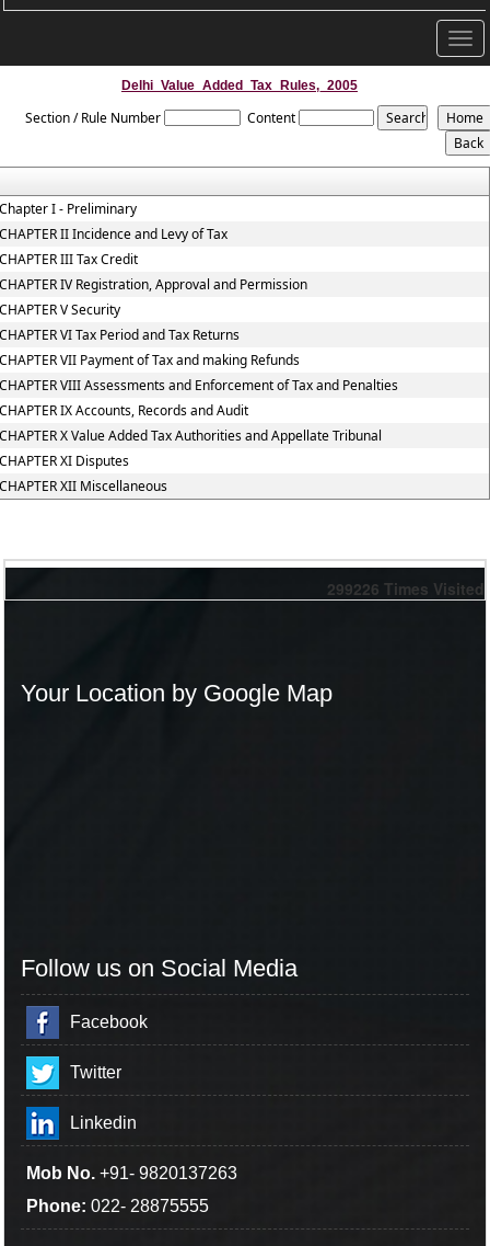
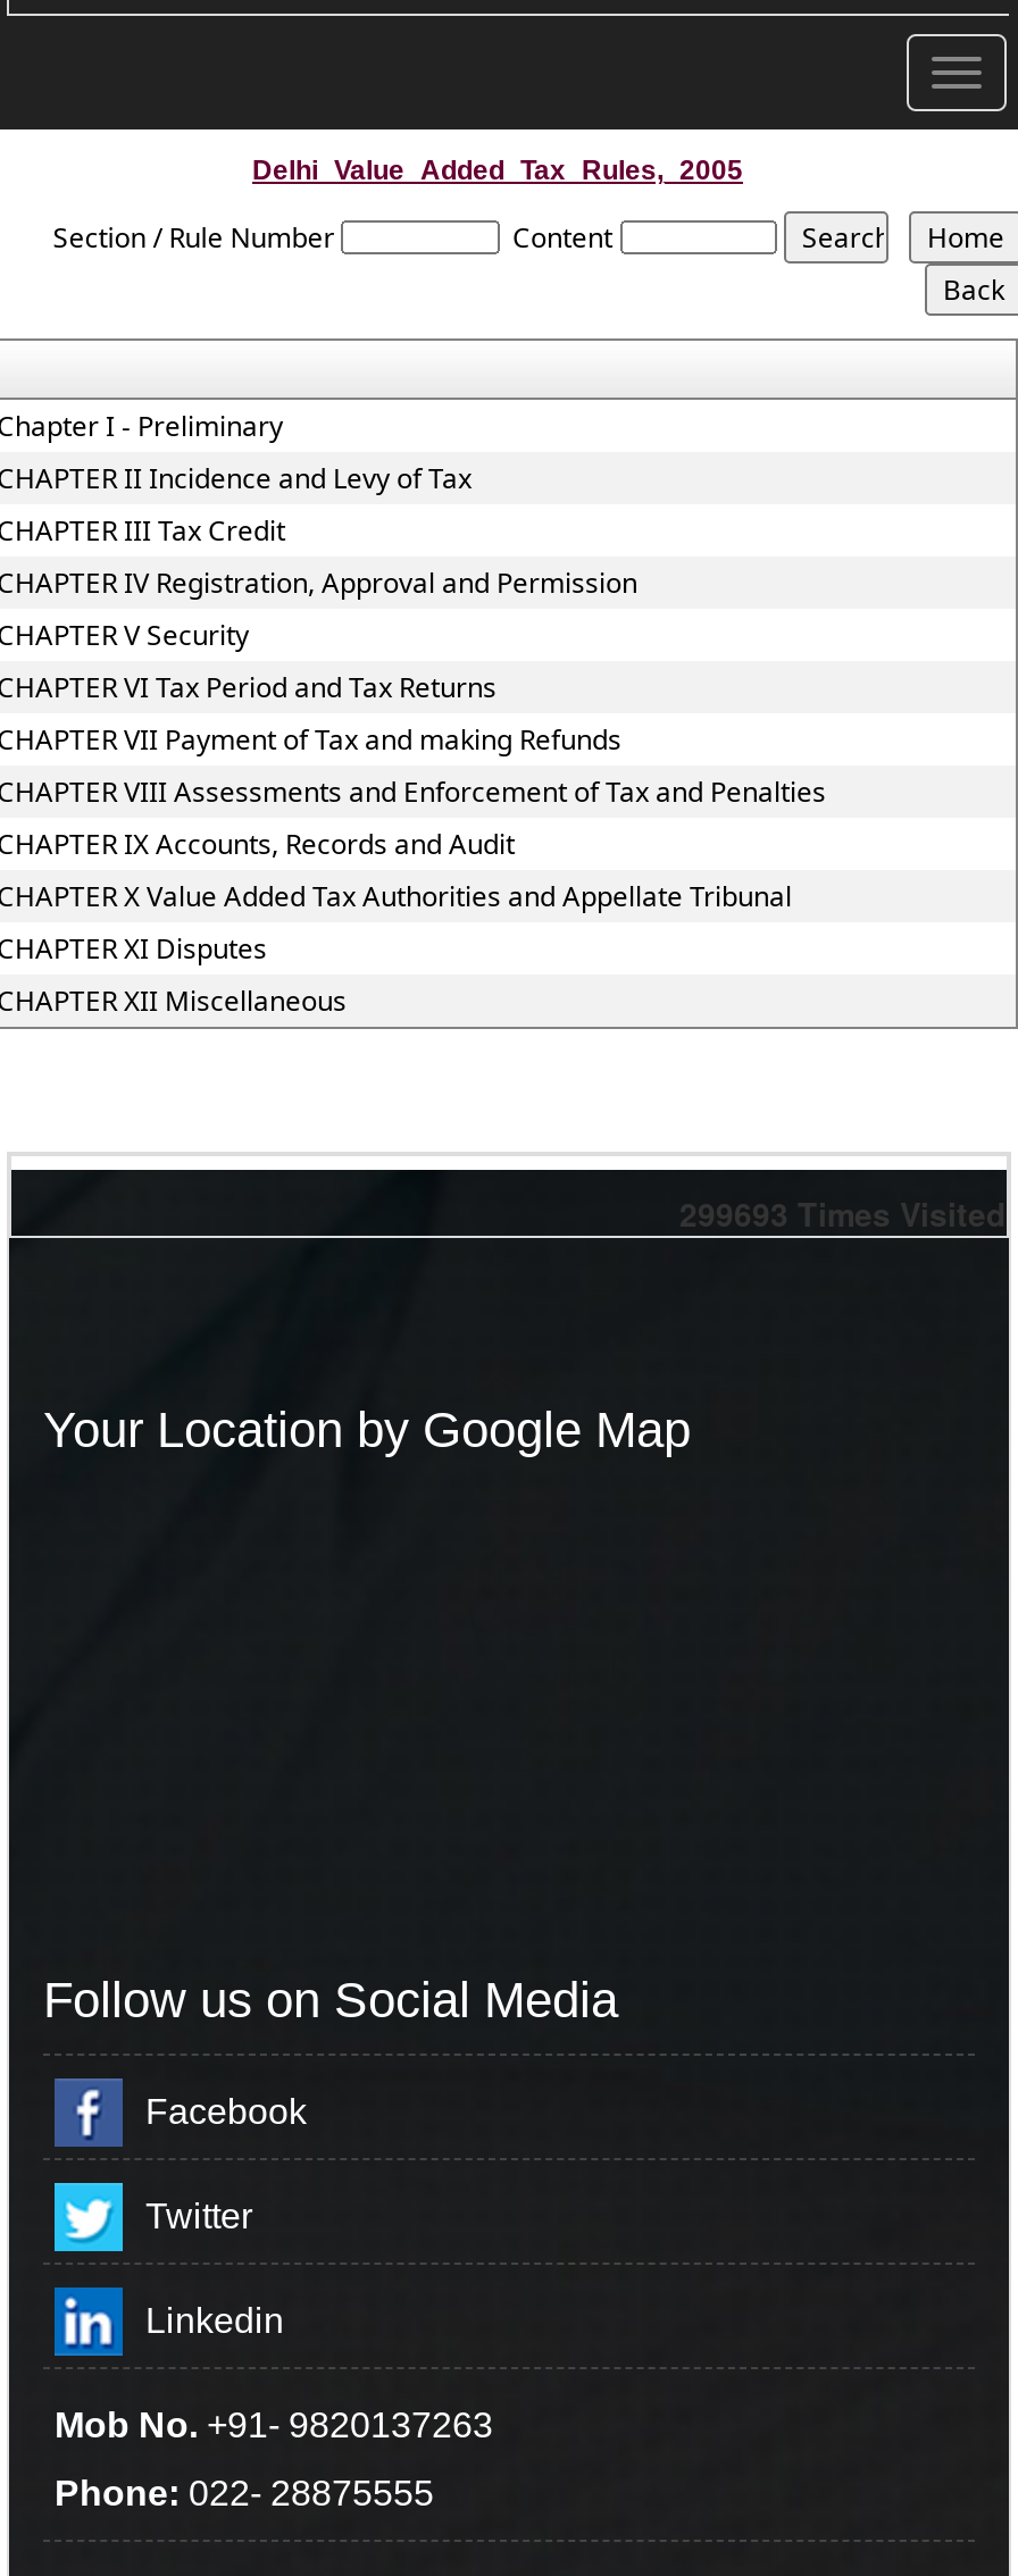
- 299226 Times Visited
+ 299693 Times Visited
